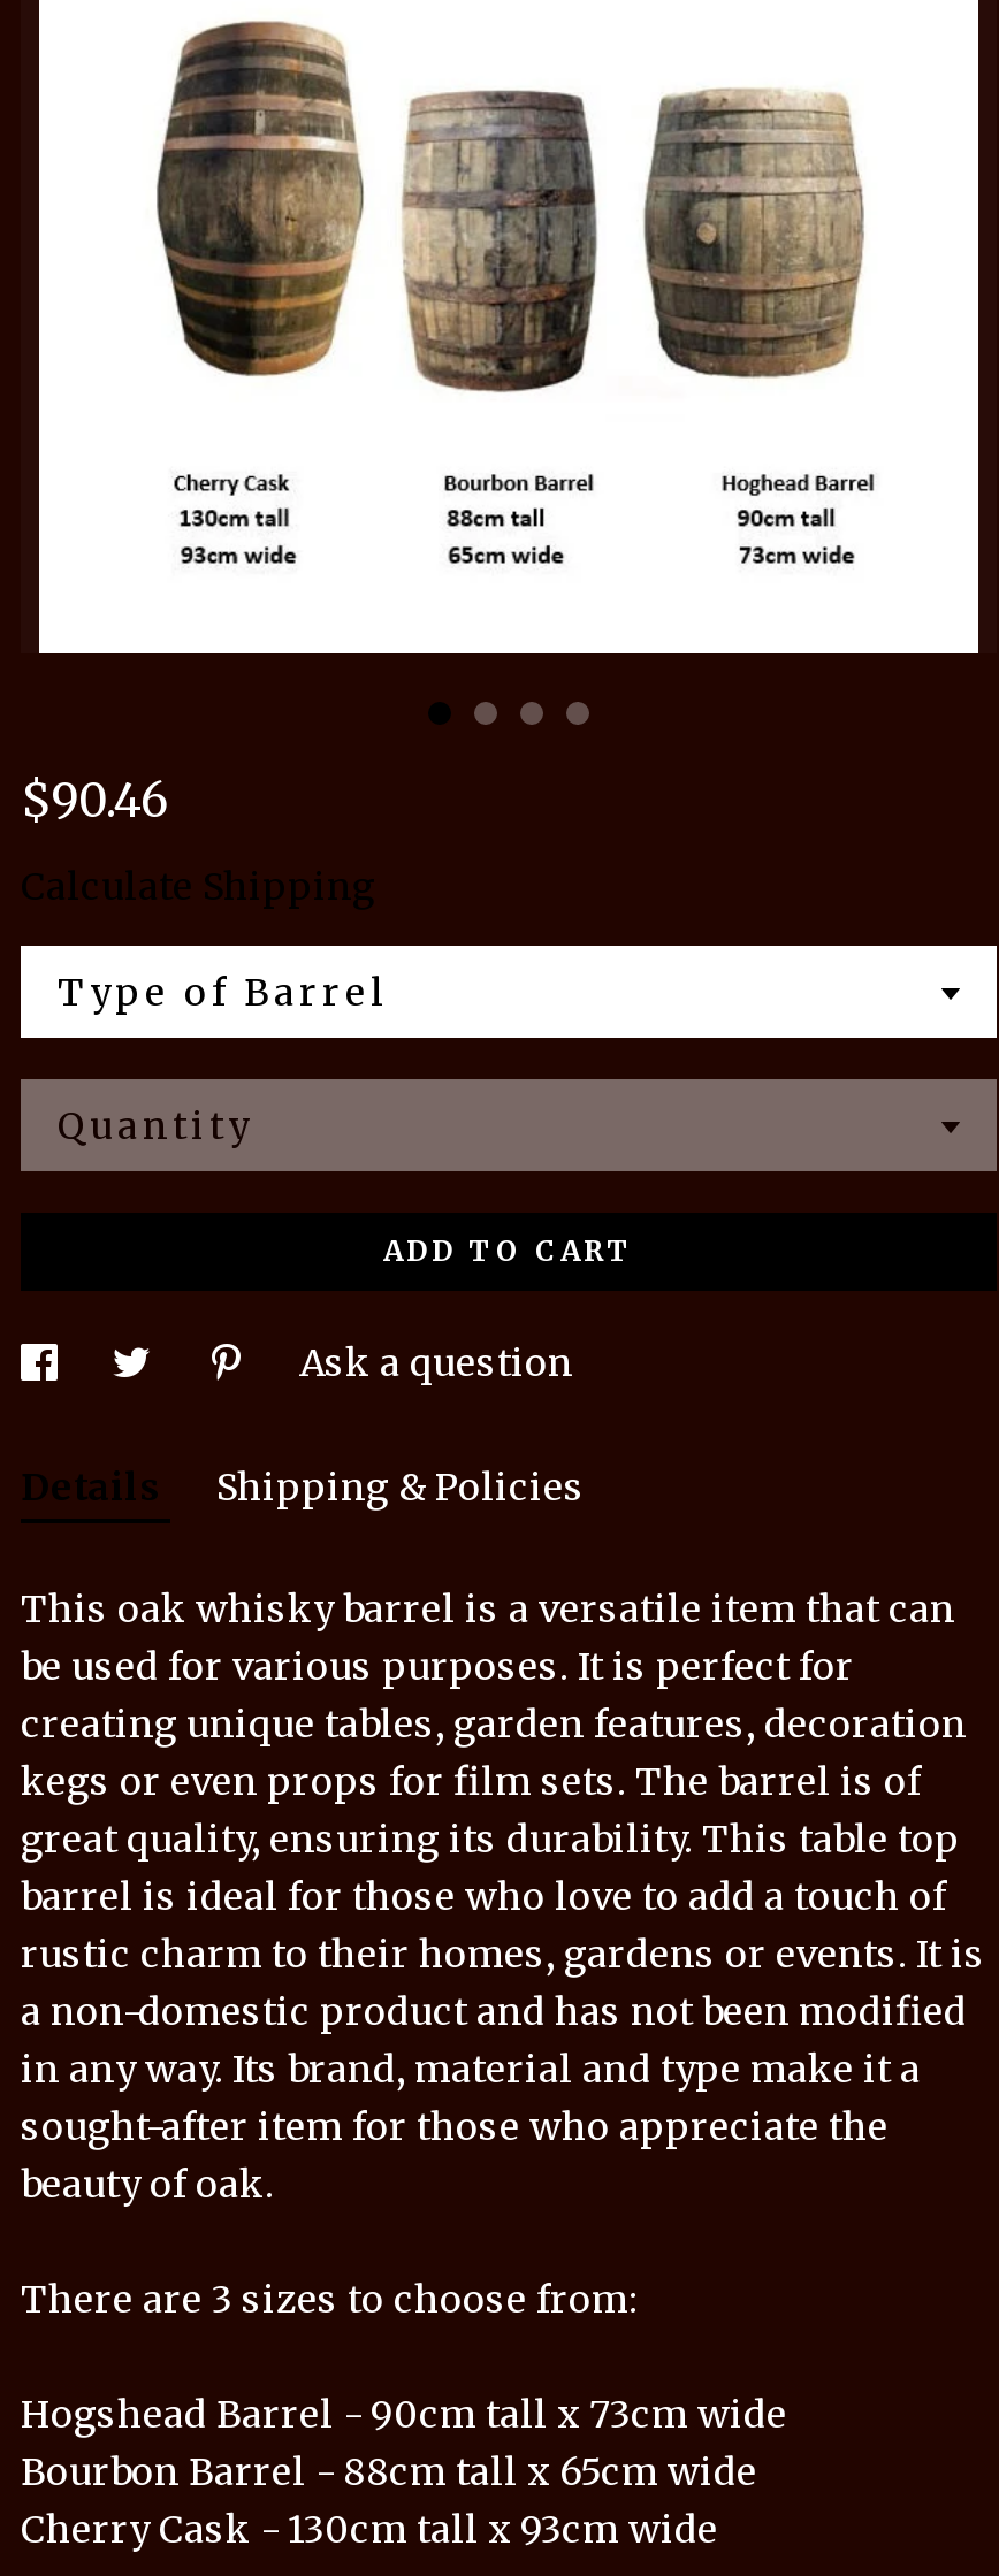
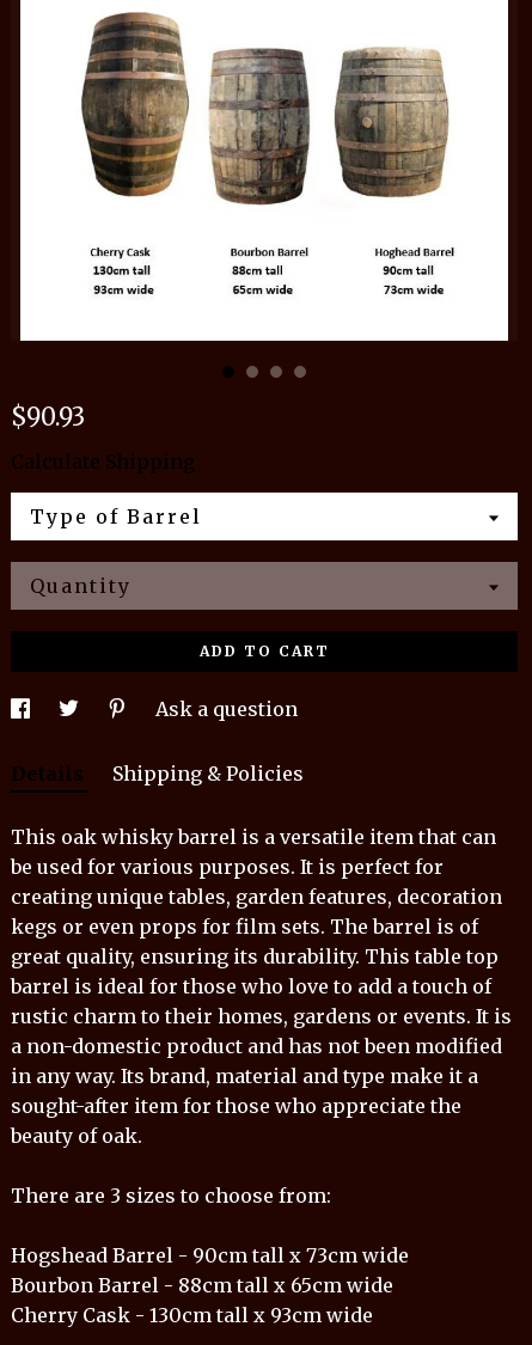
- $90.46
+ $90.93
